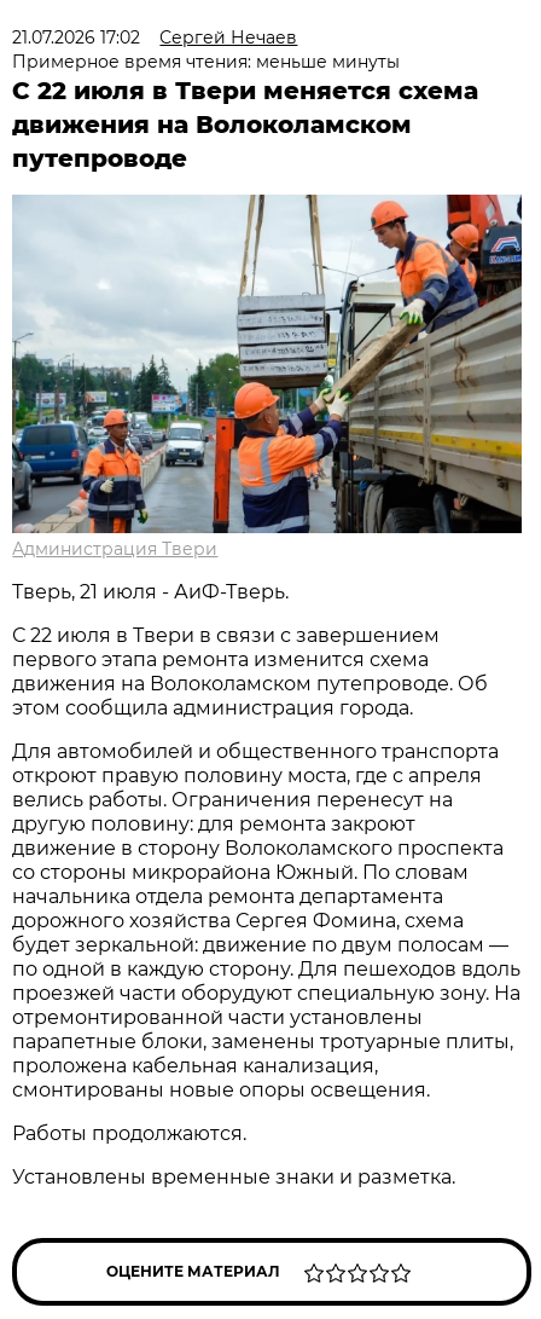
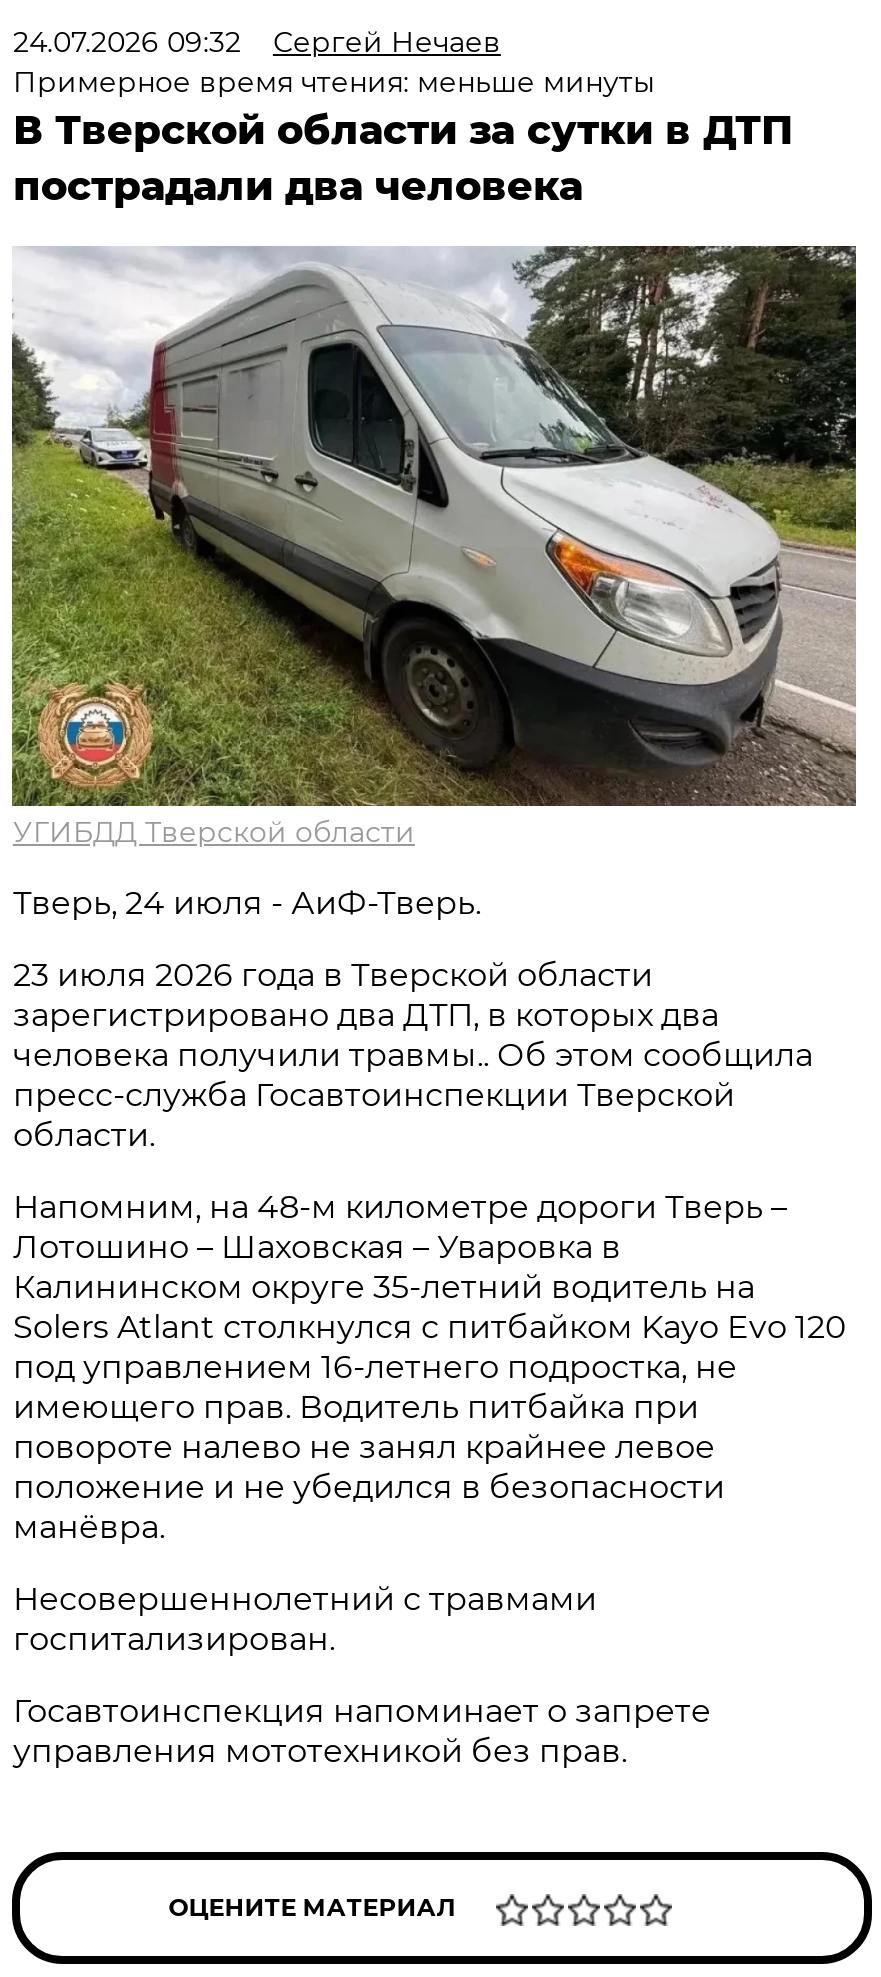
- 21.07.2026 17:02 Сергей Нечаев
+ 24.07.2026 09:32 Сергей Нечаев

- С 22 июля в Твери меняется схема
- движения на Волоколамском
- путепроводе
+ В Тверской области за сутки в ДТП
+ пострадали два человека

- [image]
- Администрация Твери
+ [image]
+ УГИБДД Тверской области

- Тверь, 21 июля - АиФ-Тверь.
+ Тверь, 24 июля - АиФ-Тверь.

- С 22 июля в Твери в связи с завершением
- первого этапа ремонта изменится схема
- движения на Волоколамском путепроводе. Об
- этом сообщила администрация города.
+ 23 июля 2026 года в Тверской области
+ зарегистрировано два ДТП, в которых два
+ человека получили травмы.. Об этом сообщила
+ пресс-служба Госавтоинспекции Тверской
+ области.

- Для автомобилей и общественного транспорта
- откроют правую половину моста, где с апреля
- велись работы. Ограничения перенесут на
- другую половину: для ремонта закроют
- движение в сторону Волоколамского проспекта
- со стороны микрорайона Южный. По словам
- начальника отдела ремонта департамента
- дорожного хозяйства Сергея Фомина, схема
- будет зеркальной: движение по двум полосам —
- по одной в каждую сторону. Для пешеходов вдоль
- проезжей части оборудуют специальную зону. На
- отремонтированной части установлены
- парапетные блоки, заменены тротуарные плиты,
- проложена кабельная канализация,
- смонтированы новые опоры освещения.
+ Напомним, на 48-м километре дороги Тверь –
+ Лотошино – Шаховская – Уваровка в
+ Калининском округе 35-летний водитель на
+ Solers Atlant столкнулся с питбайком Kayo Evo 120
+ под управлением 16-летнего подростка, не
+ имеющего прав. Водитель питбайка при
+ повороте налево не занял крайнее левое
+ положение и не убедился в безопасности
+ манёвра.

- Работы продолжаются.
+ Несовершеннолетний с травмами
+ госпитализирован.

- Установлены временные знаки и разметка.
+ Госавтоинспекция напоминает о запрете
+ управления мототехникой без прав.
